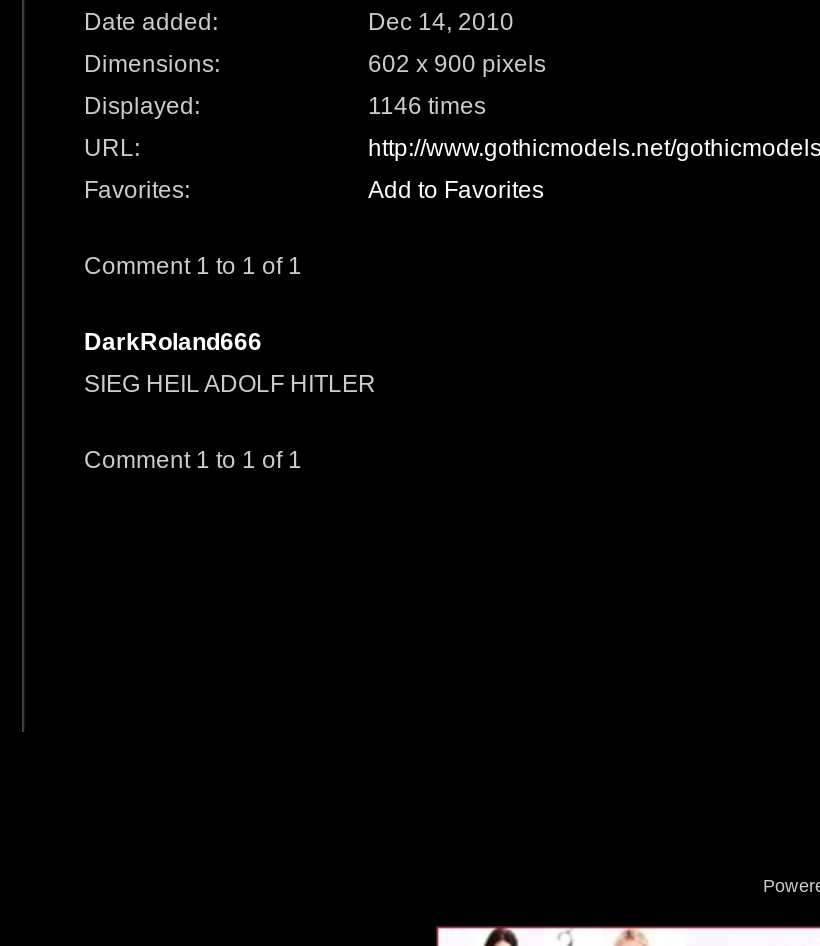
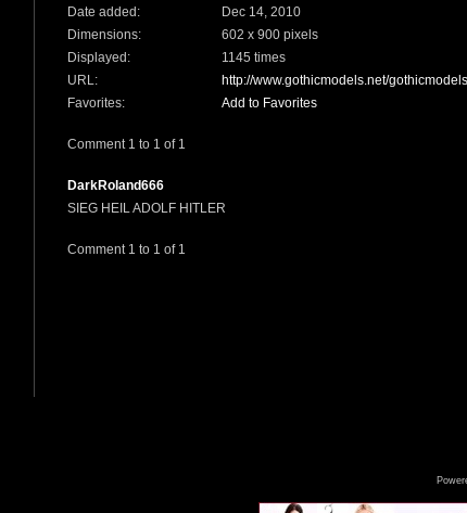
- 1146 times
+ 1145 times
